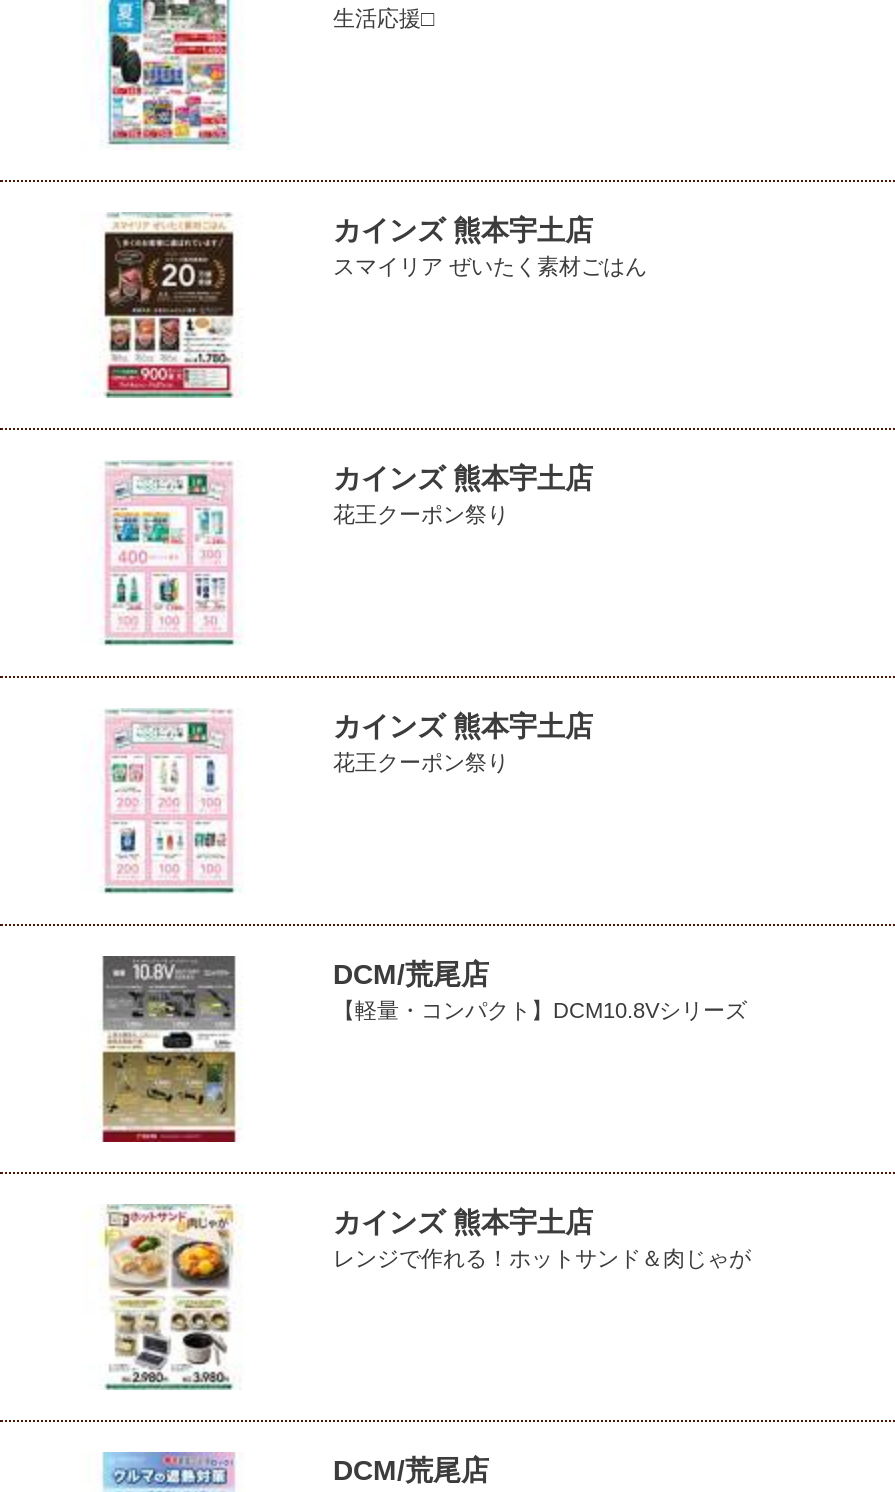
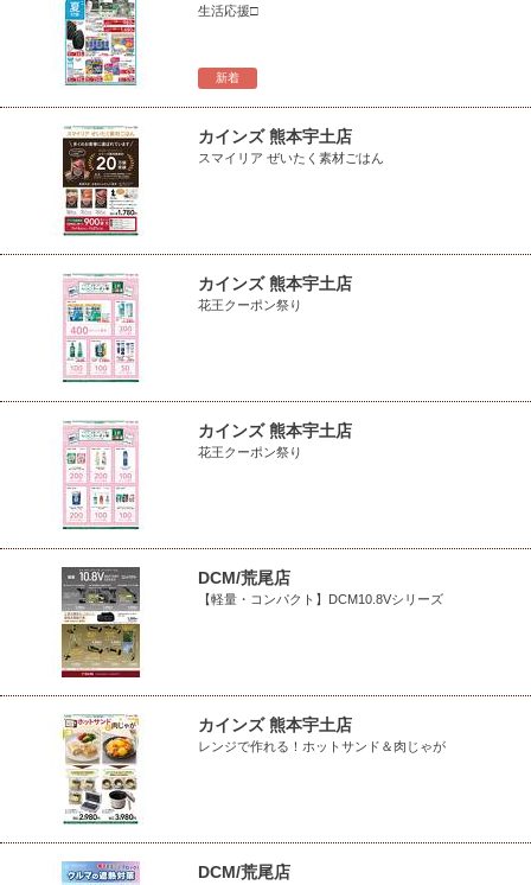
+ 新着
